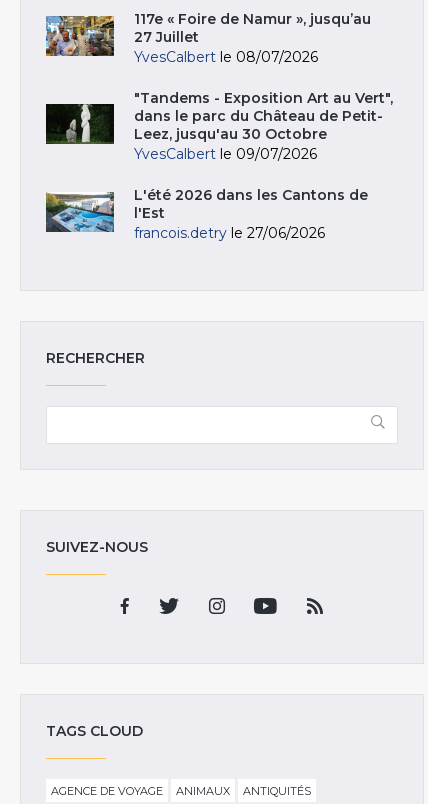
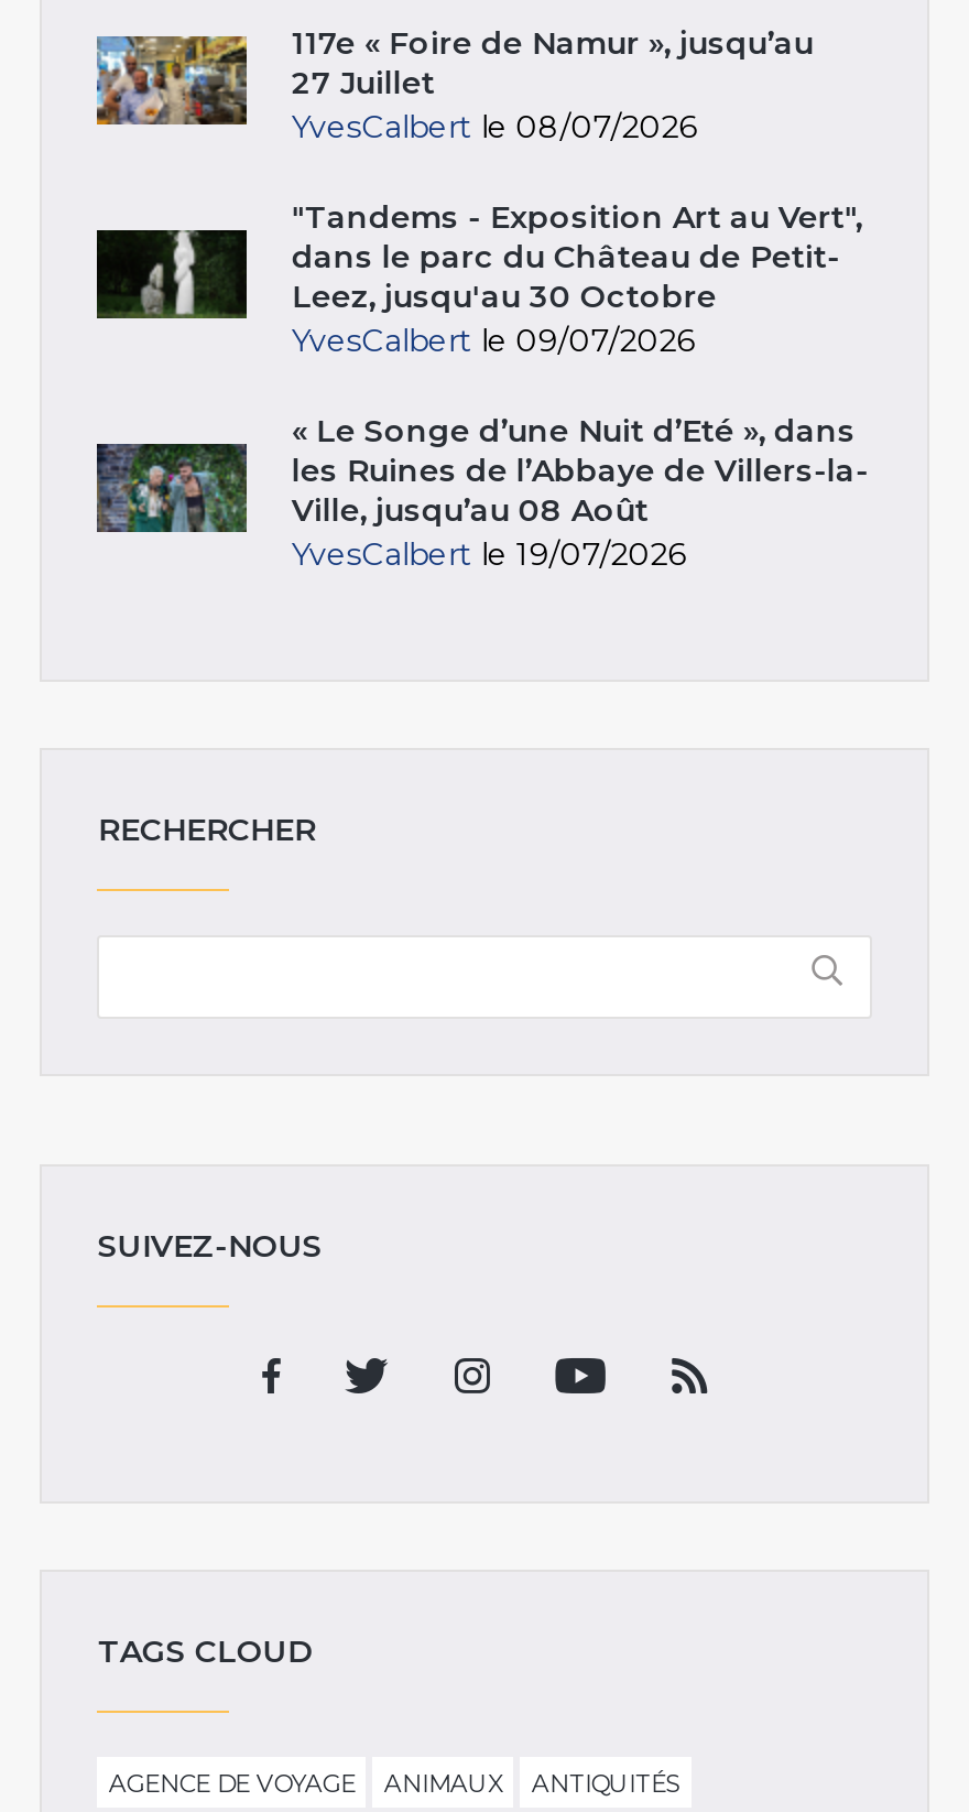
- [image]
- L'été 2026 dans les Cantons de
- l'Est
- francois.detry le 27/06/2026
+ [image]
+ « Le Songe d’une Nuit d’Eté », dans
+ les Ruines de l’Abbaye de Villers-la-
+ Ville, jusqu’au 08 Août
+ YvesCalbert le 19/07/2026
